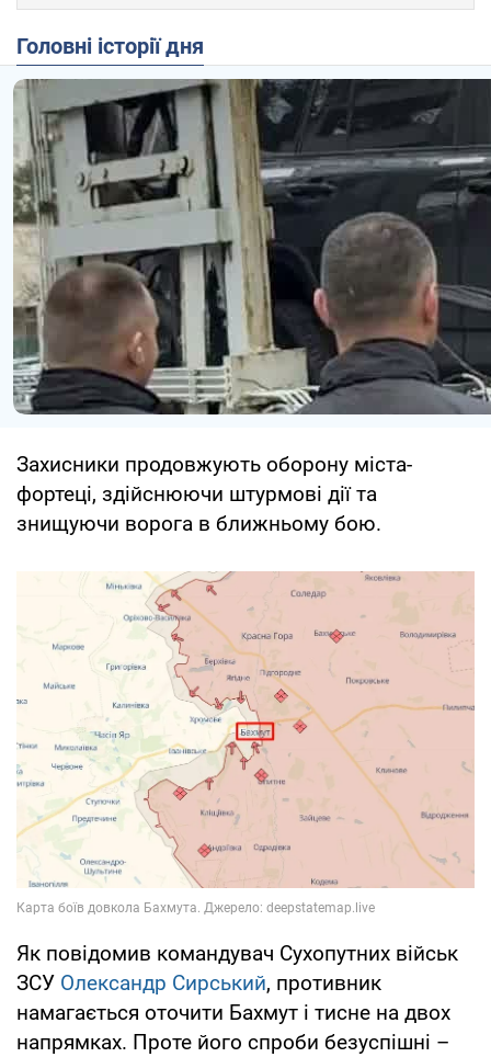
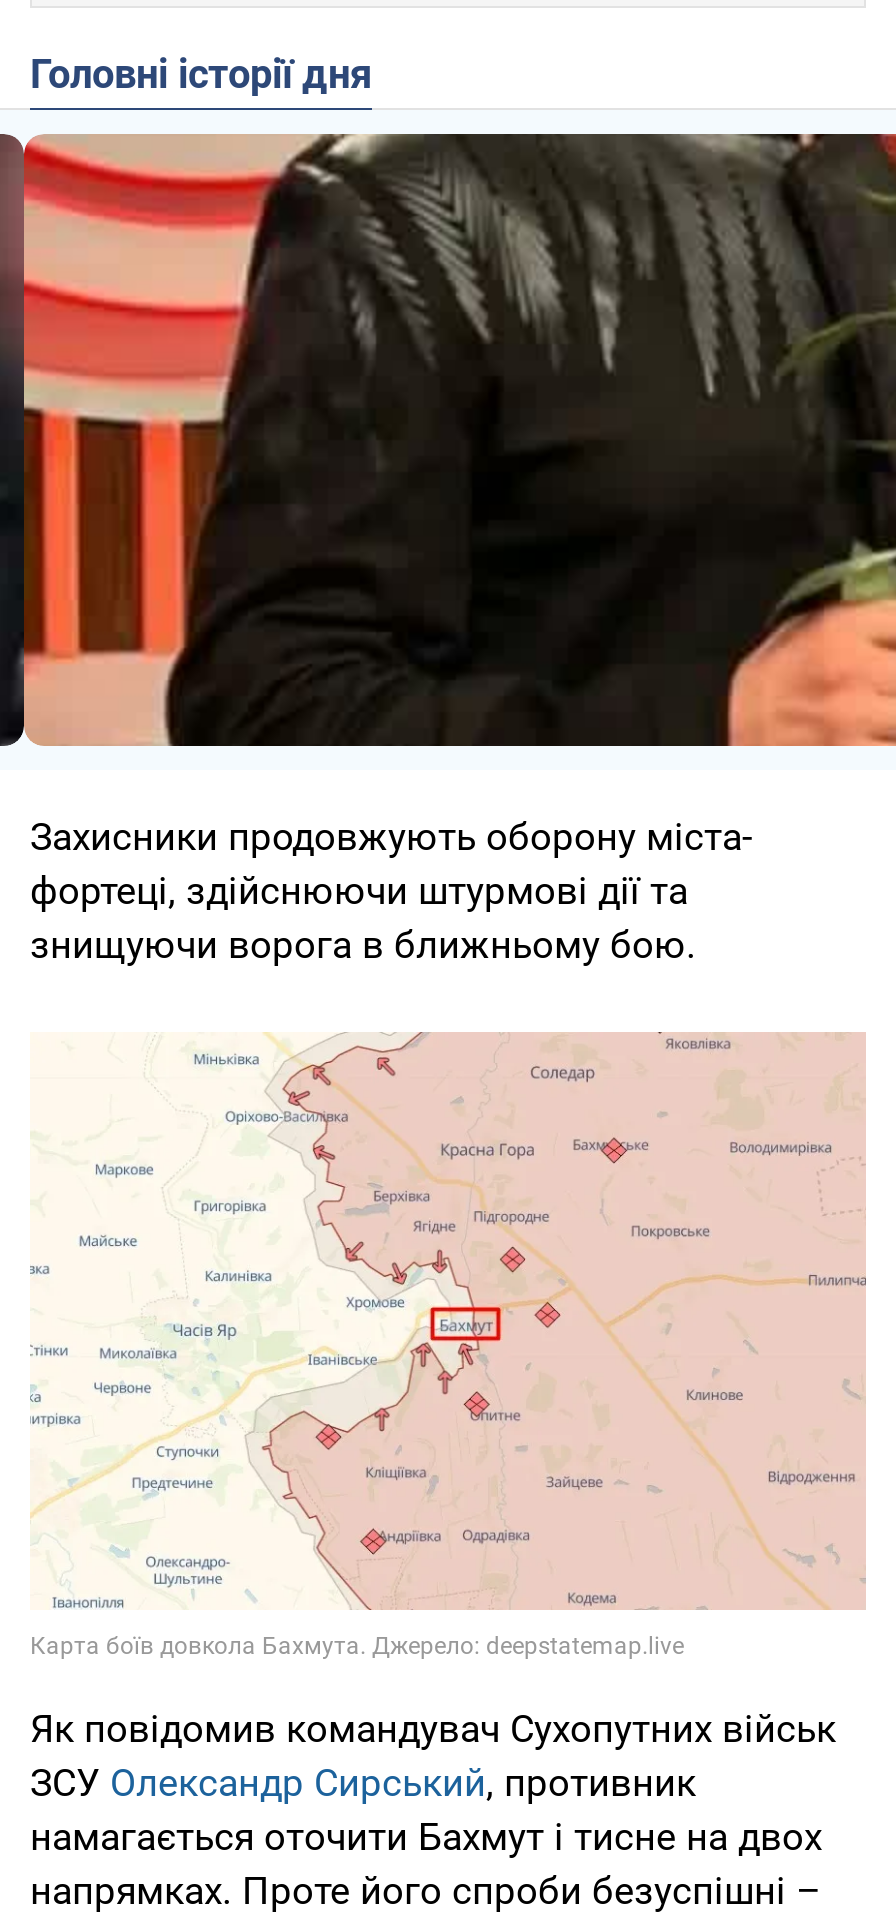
- [image]
+ [image]
